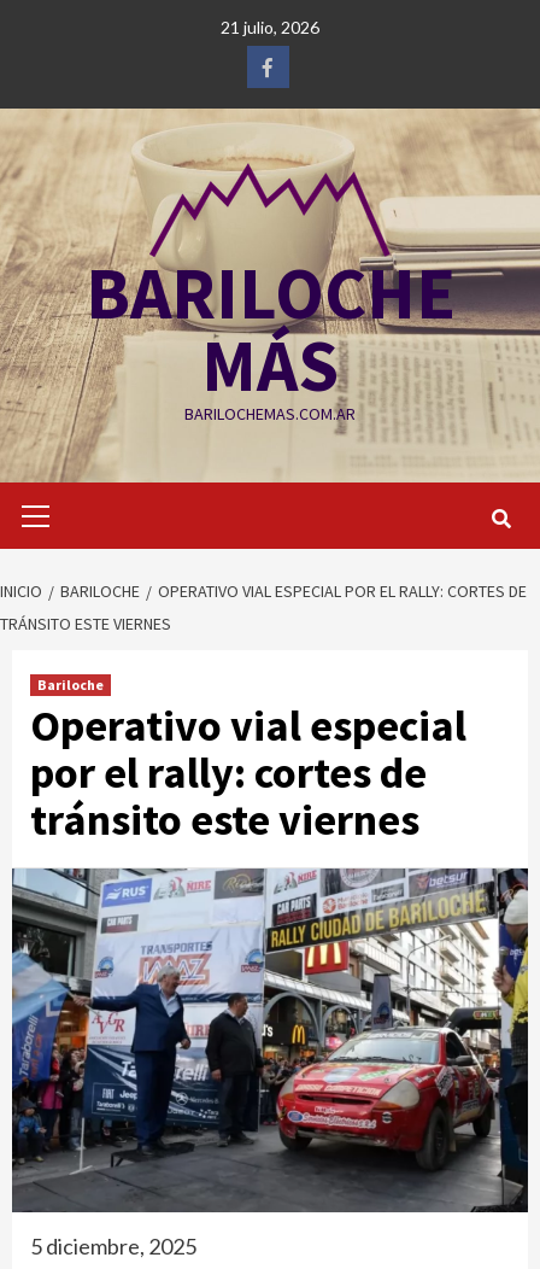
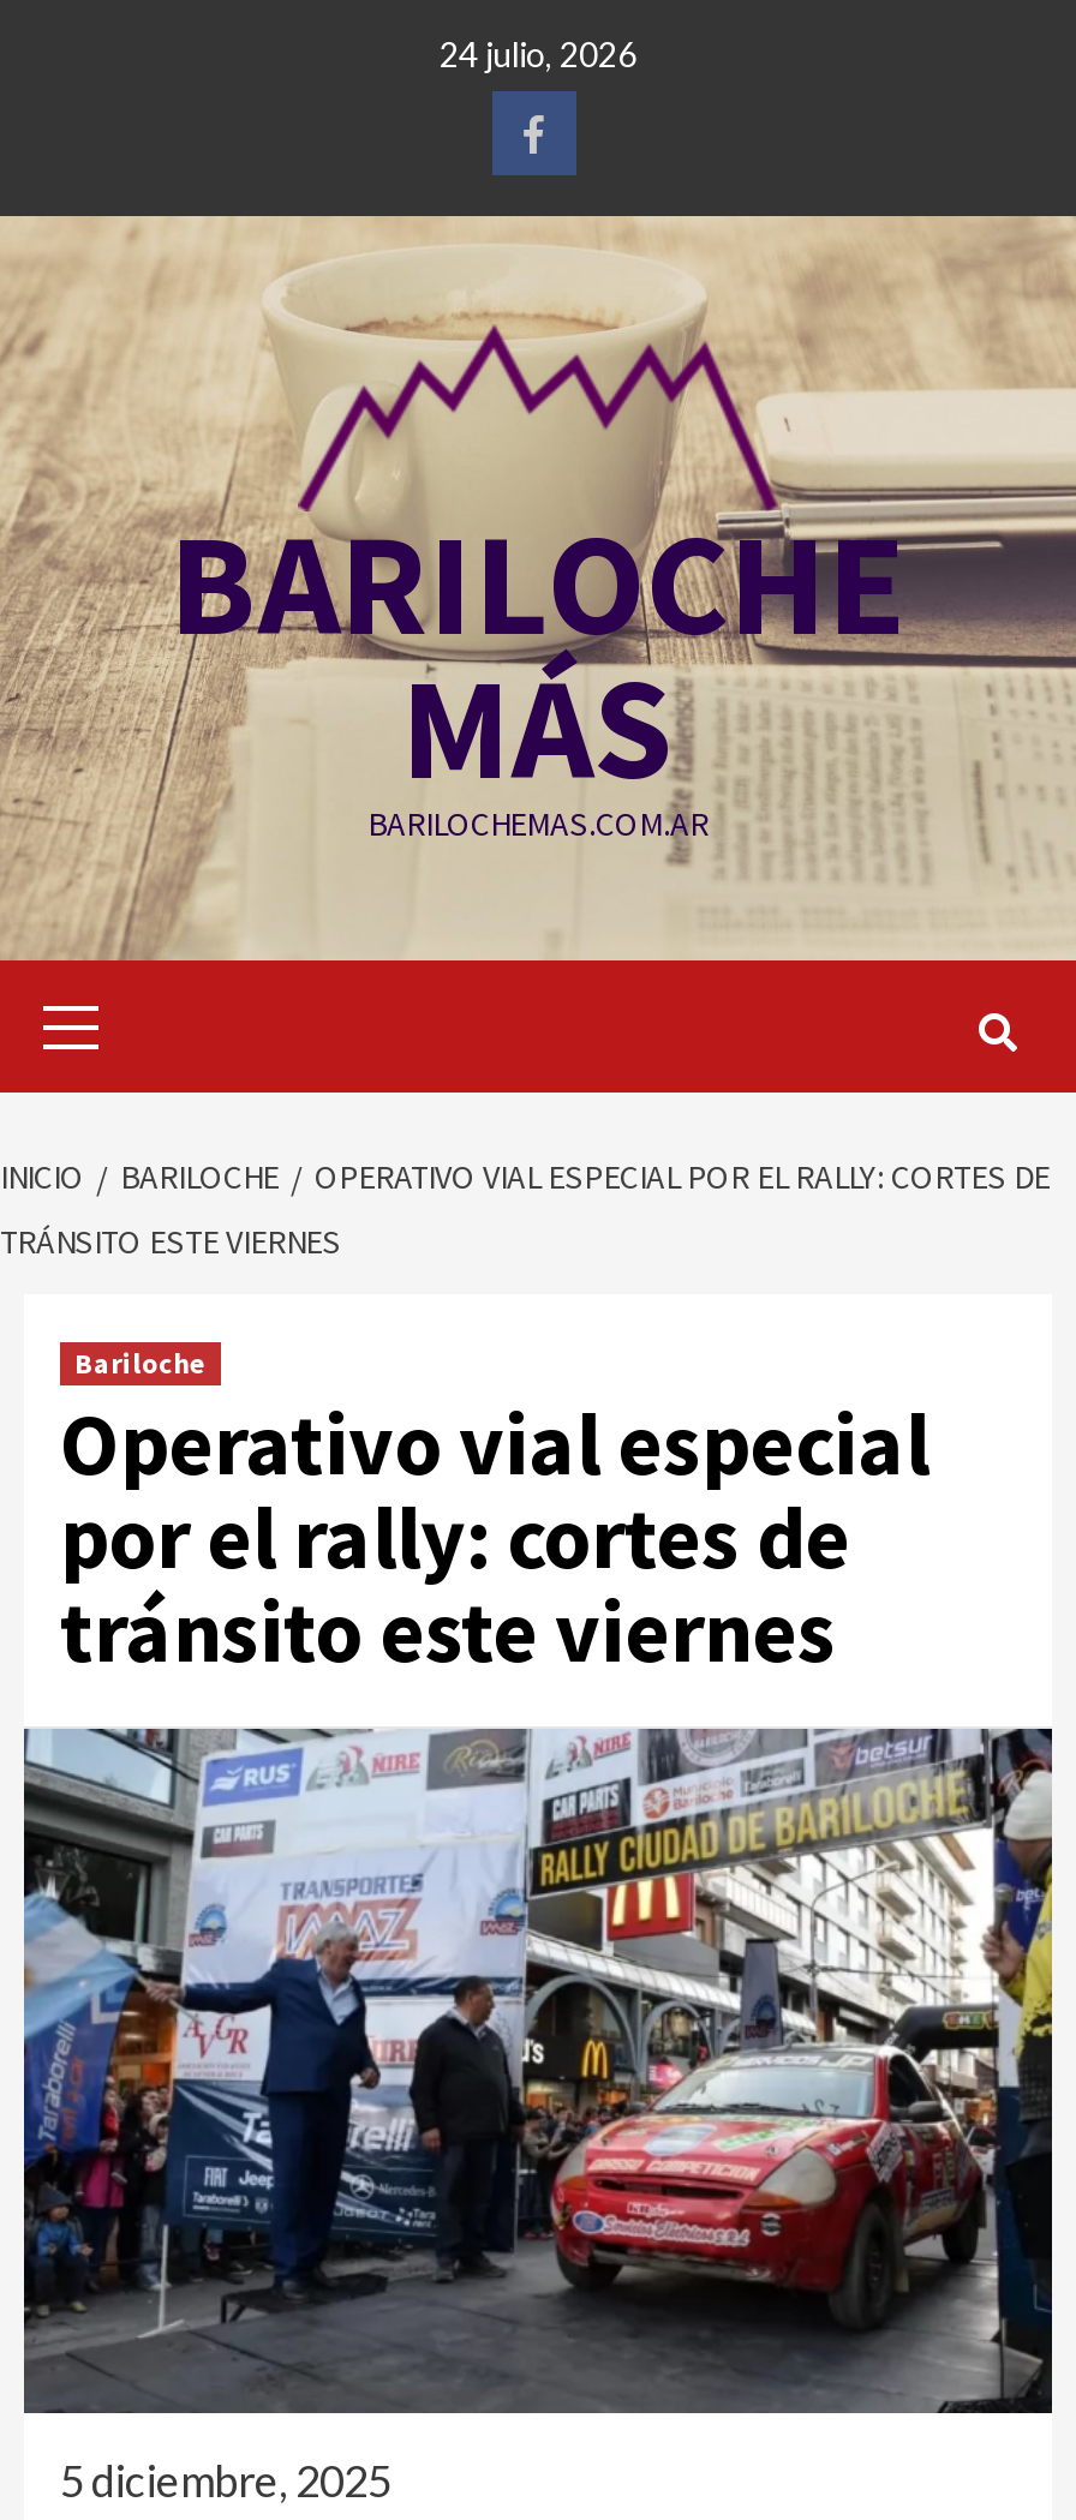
- 21 julio, 2026
+ 24 julio, 2026
